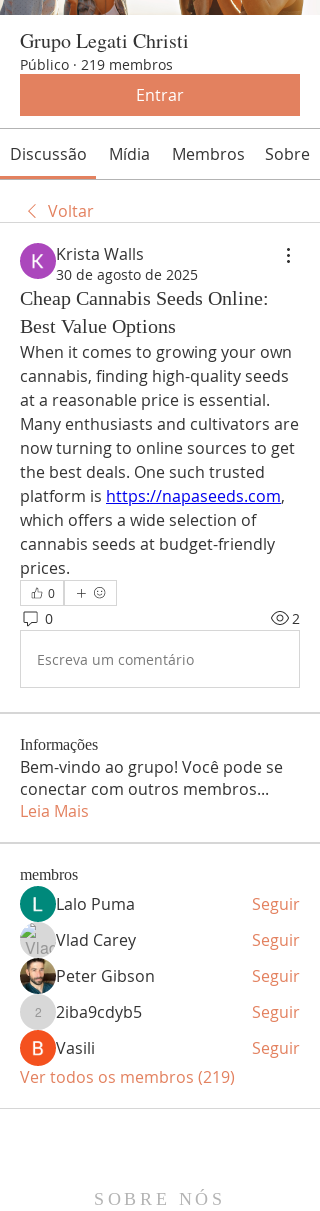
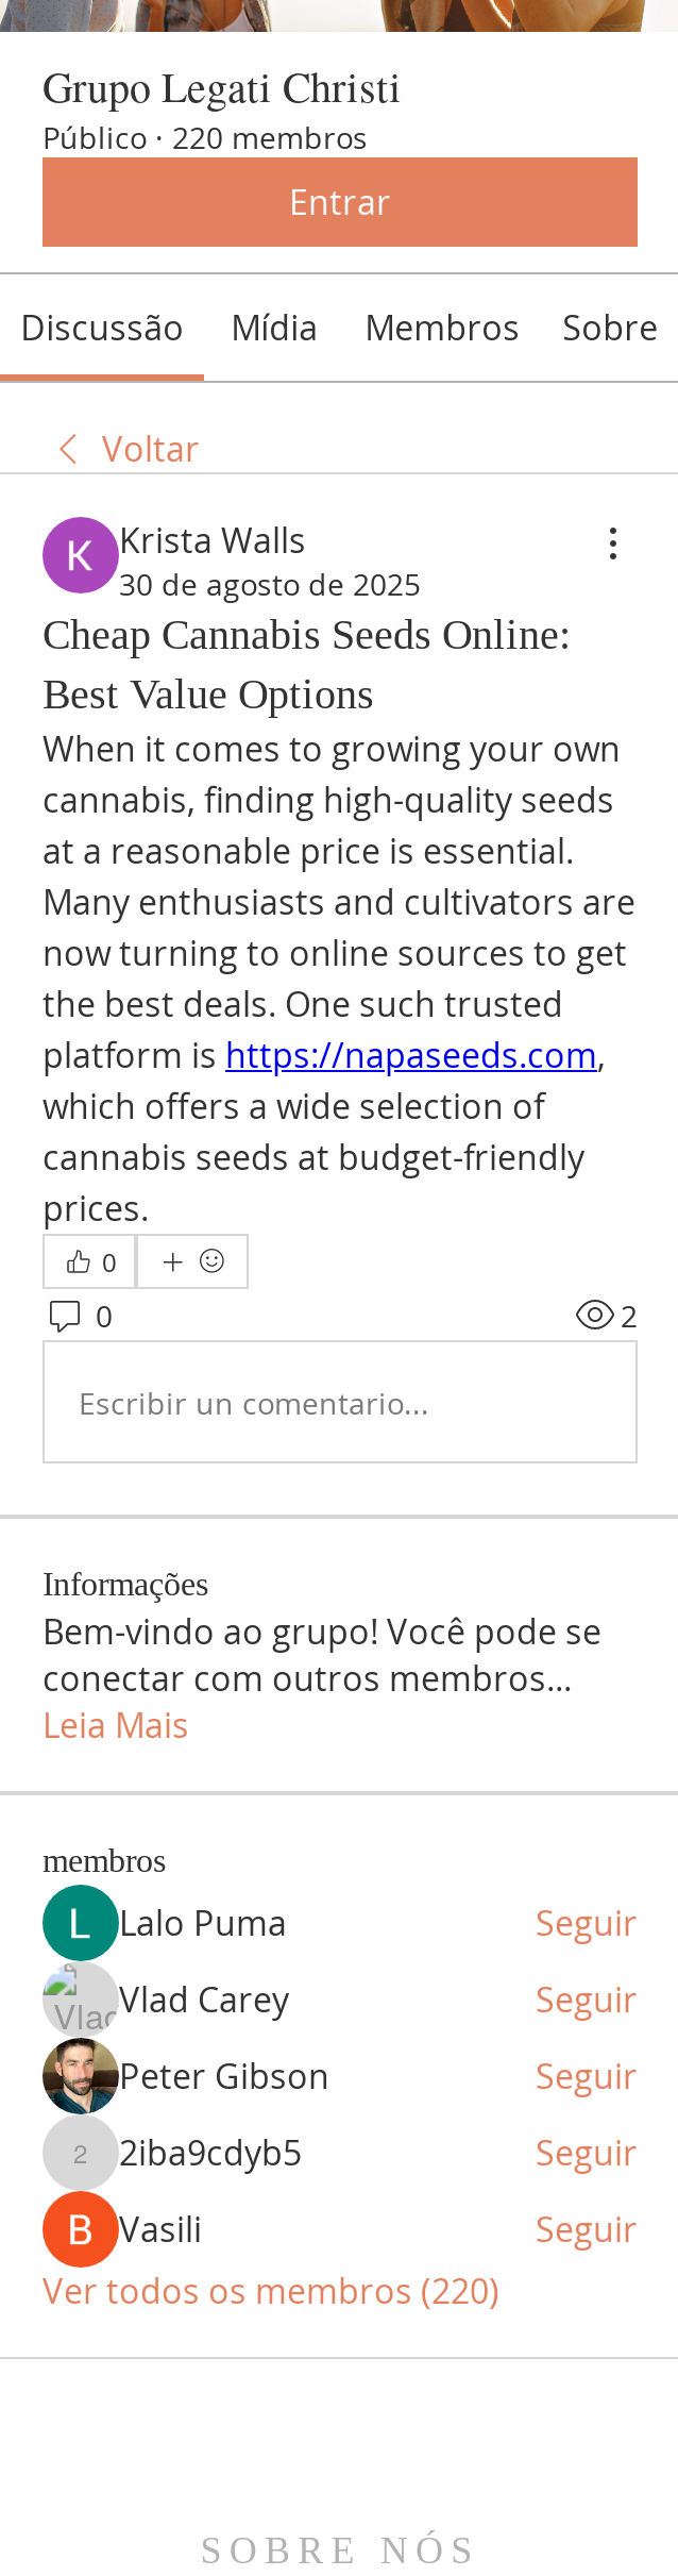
- Público · 219 membros
+ Público · 220 membros

- Escreva um comentário
+ Escribir un comentario...

- Ver todos os membros (219)
+ Ver todos os membros (220)
